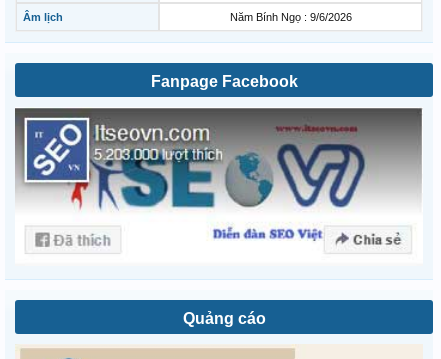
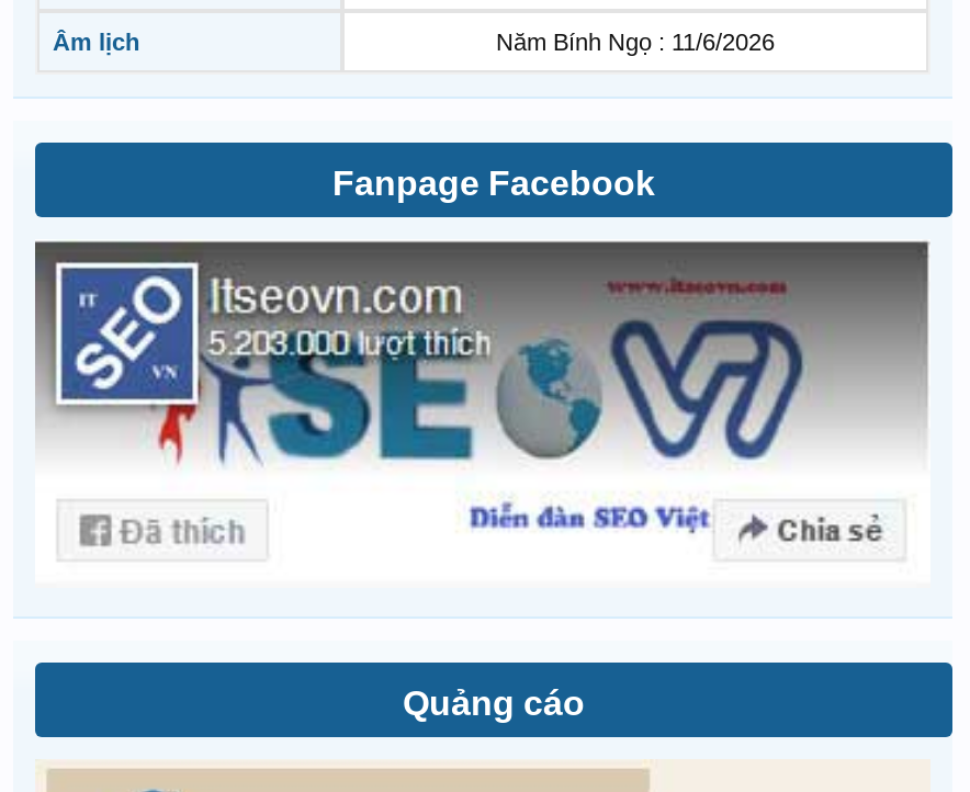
- Năm Bính Ngọ : 9/6/2026
+ Năm Bính Ngọ : 11/6/2026
